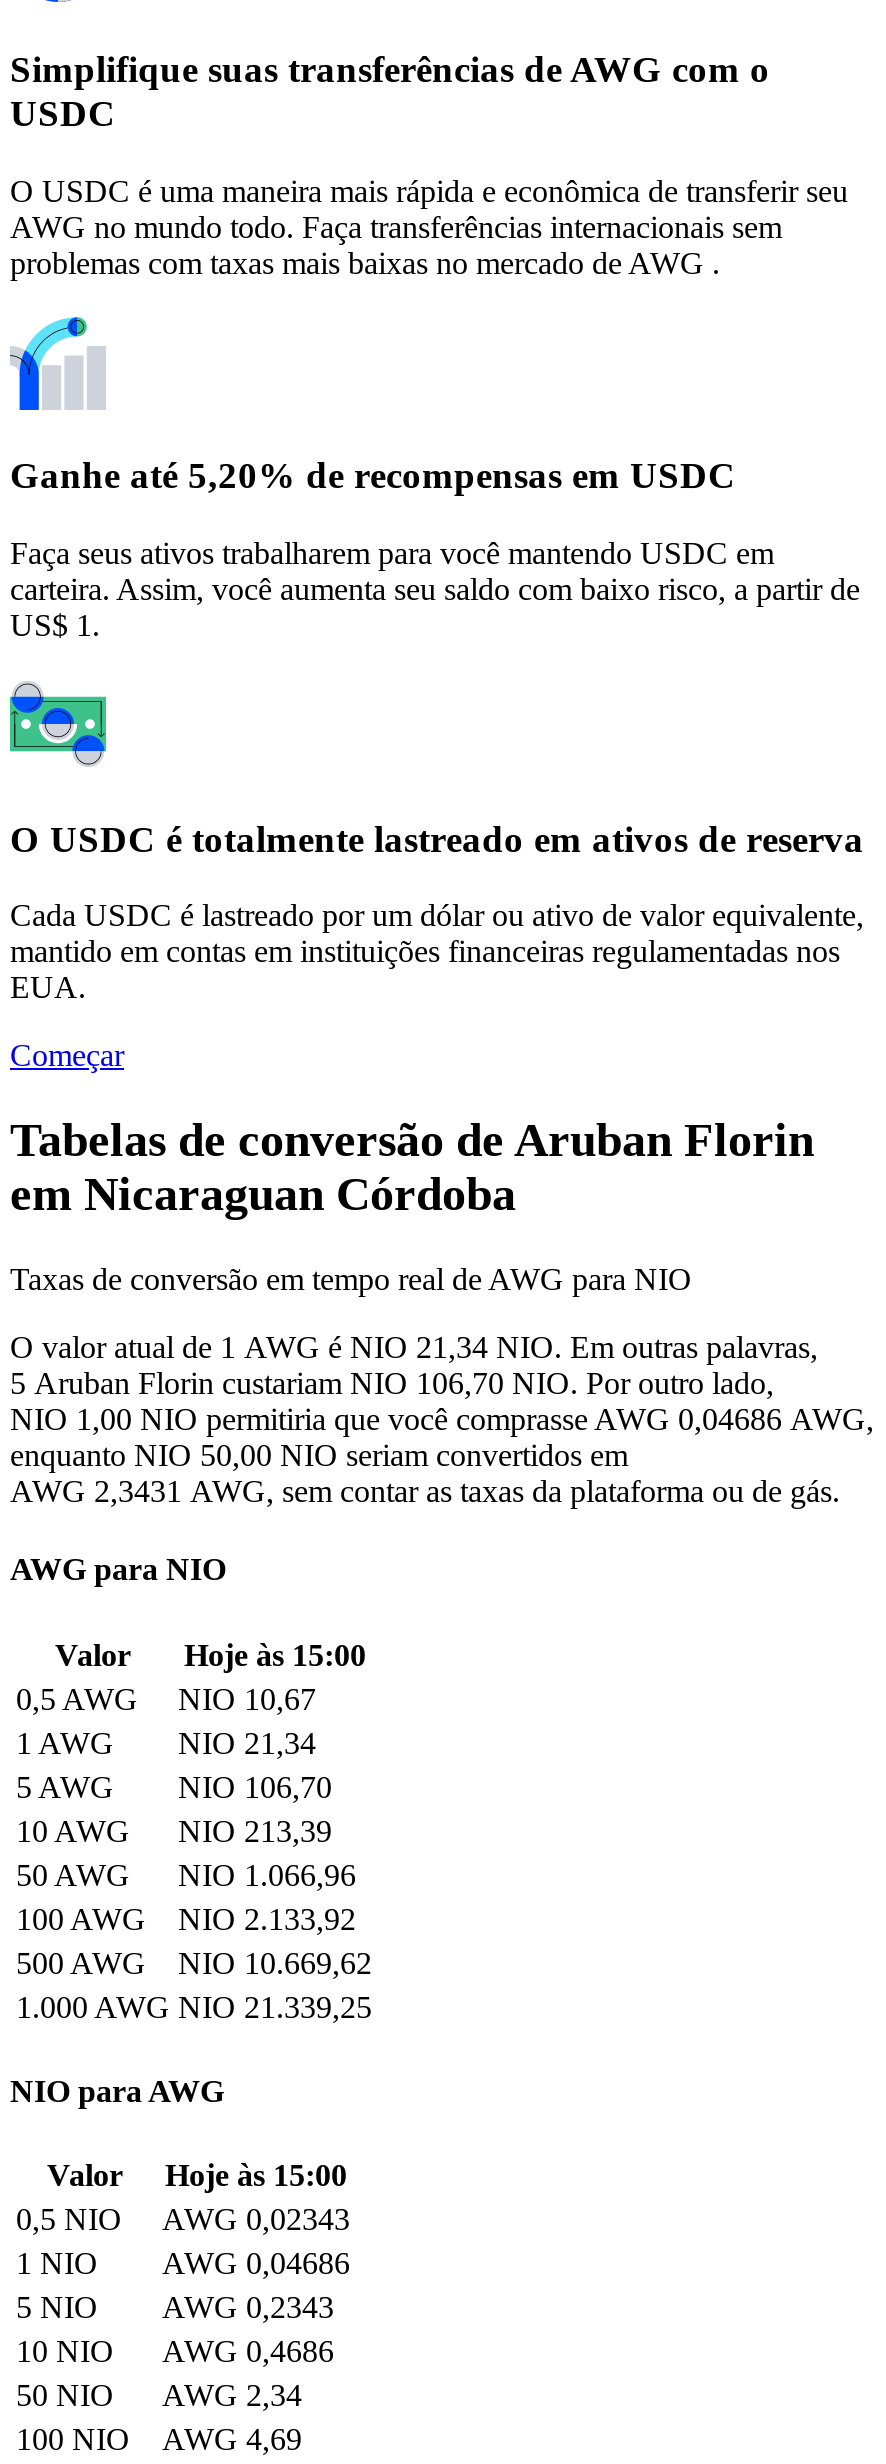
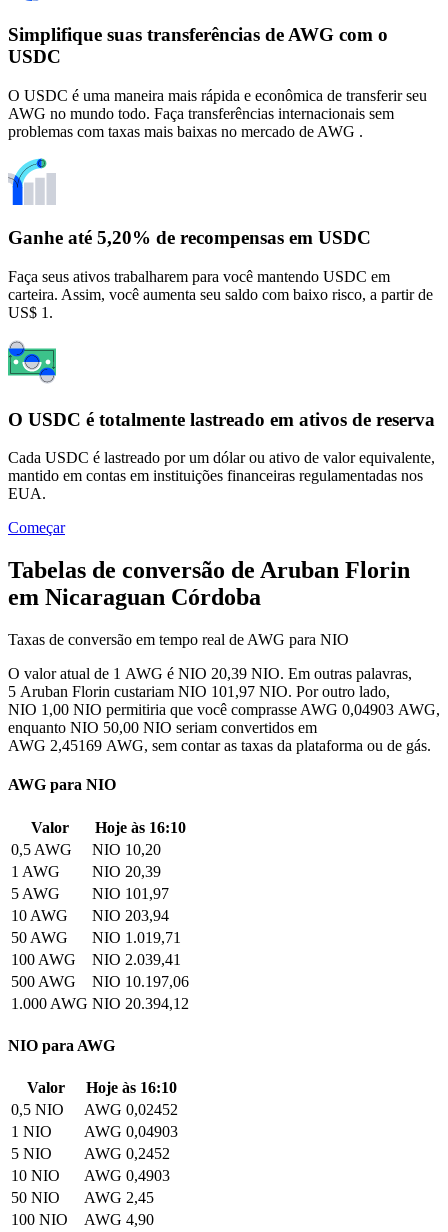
- O valor atual de 1 AWG é NIO 21,34 NIO. Em outras palavras,
+ O valor atual de 1 AWG é NIO 20,39 NIO. Em outras palavras,

- 5 Aruban Florin custariam NIO 106,70 NIO. Por outro lado,
+ 5 Aruban Florin custariam NIO 101,97 NIO. Por outro lado,

- NIO 1,00 NIO permitiria que você comprasse AWG 0,04686 AWG,
+ NIO 1,00 NIO permitiria que você comprasse AWG 0,04903 AWG,

- AWG 2,3431 AWG, sem contar as taxas da plataforma ou de gás.
+ AWG 2,45169 AWG, sem contar as taxas da plataforma ou de gás.

- Valor Hoje às 15:00
+ Valor Hoje às 16:10

- 0,5 AWG NIO 10,67
+ 0,5 AWG NIO 10,20

- 1 AWG NIO 21,34
+ 1 AWG NIO 20,39

- 5 AWG NIO 106,70
+ 5 AWG NIO 101,97

- 10 AWG NIO 213,39
+ 10 AWG NIO 203,94

- 50 AWG NIO 1.066,96
+ 50 AWG NIO 1.019,71

- 100 AWG NIO 2.133,92
+ 100 AWG NIO 2.039,41

- 500 AWG NIO 10.669,62
+ 500 AWG NIO 10.197,06

- 1.000 AWG NIO 21.339,25
+ 1.000 AWG NIO 20.394,12

- Valor Hoje às 15:00
+ Valor Hoje às 16:10

- 0,5 NIO AWG 0,02343
+ 0,5 NIO AWG 0,02452

- 1 NIO AWG 0,04686
+ 1 NIO AWG 0,04903

- 5 NIO AWG 0,2343
+ 5 NIO AWG 0,2452

- 10 NIO AWG 0,4686
+ 10 NIO AWG 0,4903

- 50 NIO AWG 2,34
+ 50 NIO AWG 2,45

- 100 NIO AWG 4,69
+ 100 NIO AWG 4,90
